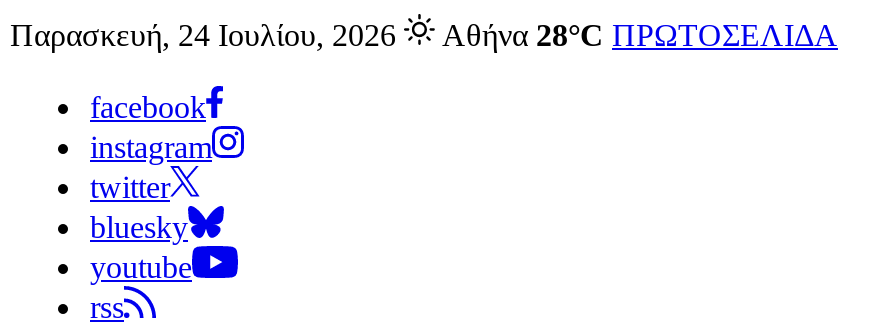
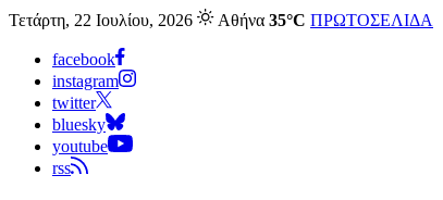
- Παρασκευή, 24 Ιουλίου, 2026
+ Τετάρτη, 22 Ιουλίου, 2026

- Αθήνα 28°C ΠΡΩΤΟΣΕΛΙΔΑ
+ Αθήνα 35°C ΠΡΩΤΟΣΕΛΙΔΑ
